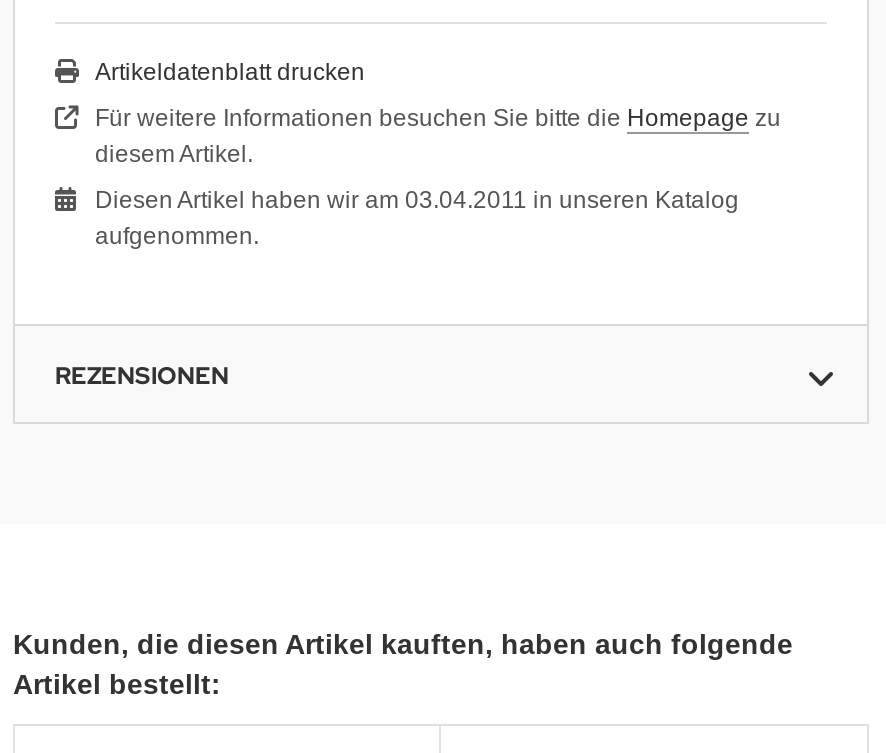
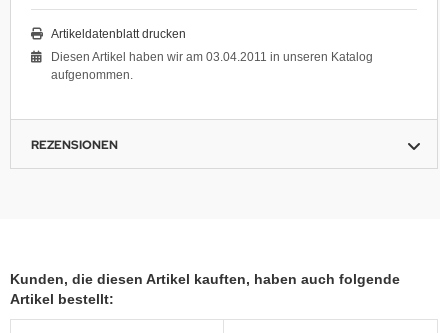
- Für weitere Informationen besuchen Sie bitte die Homepage zu
- diesem Artikel.
